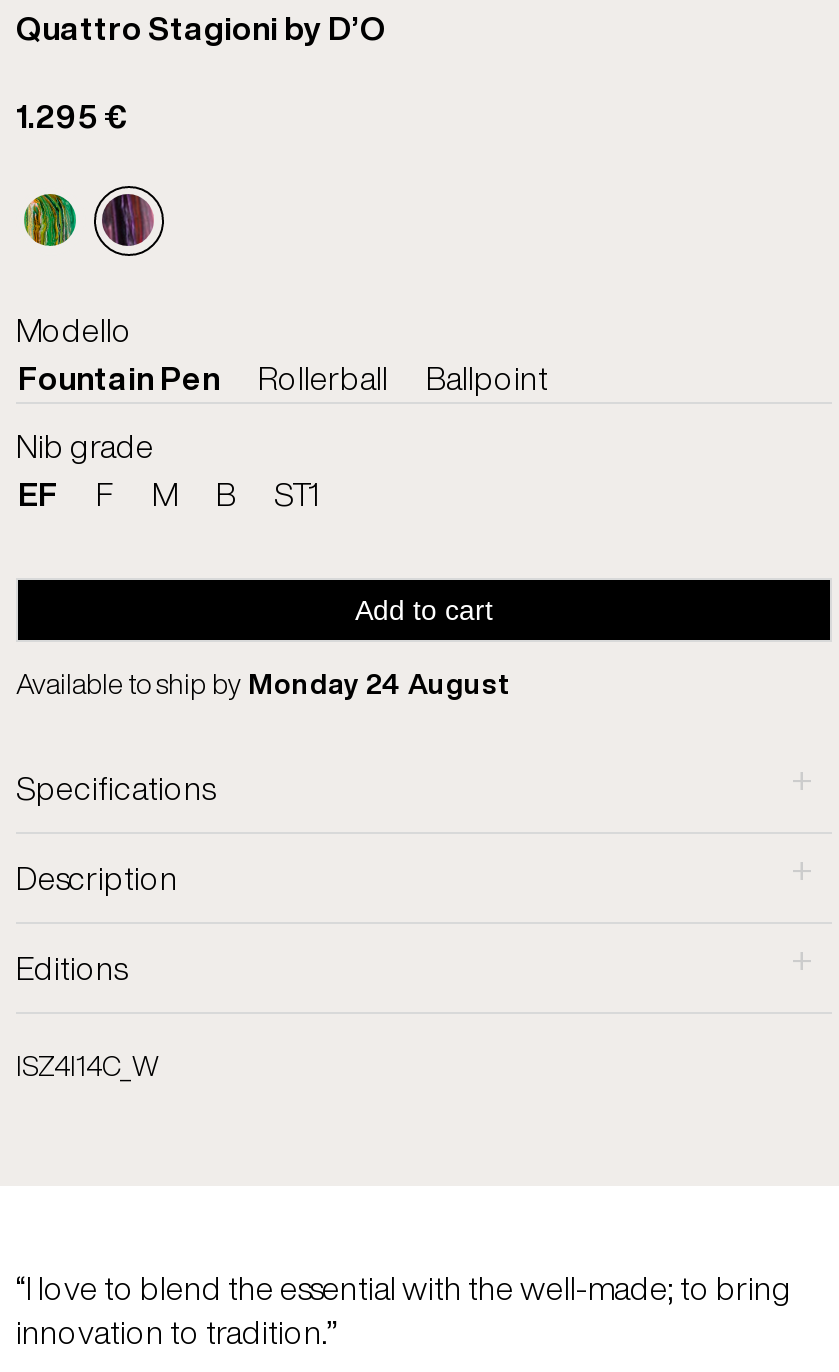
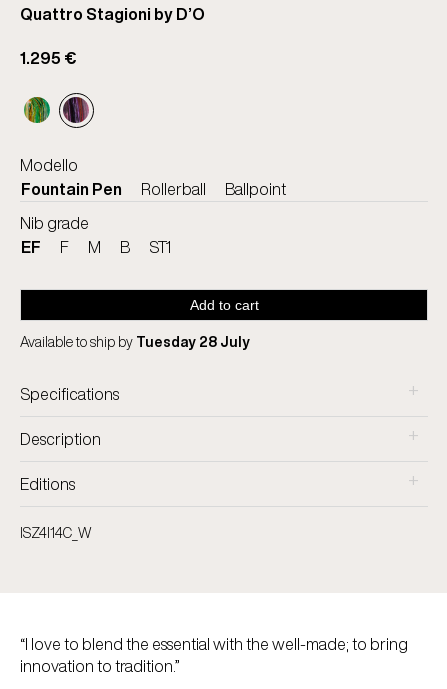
- Available to ship by Monday 24 August
+ Available to ship by Tuesday 28 July
